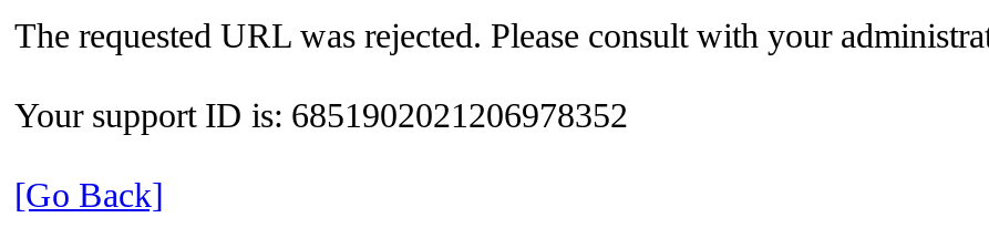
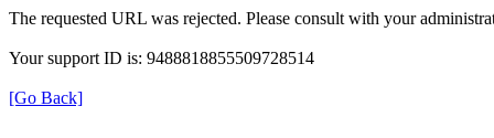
- Your support ID is: 6851902021206978352
+ Your support ID is: 9488818855509728514
